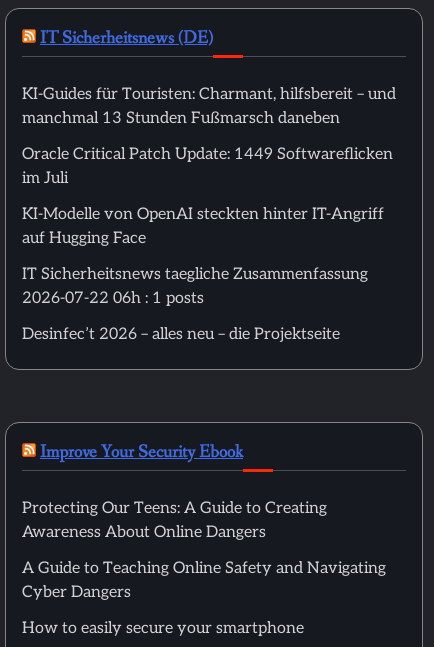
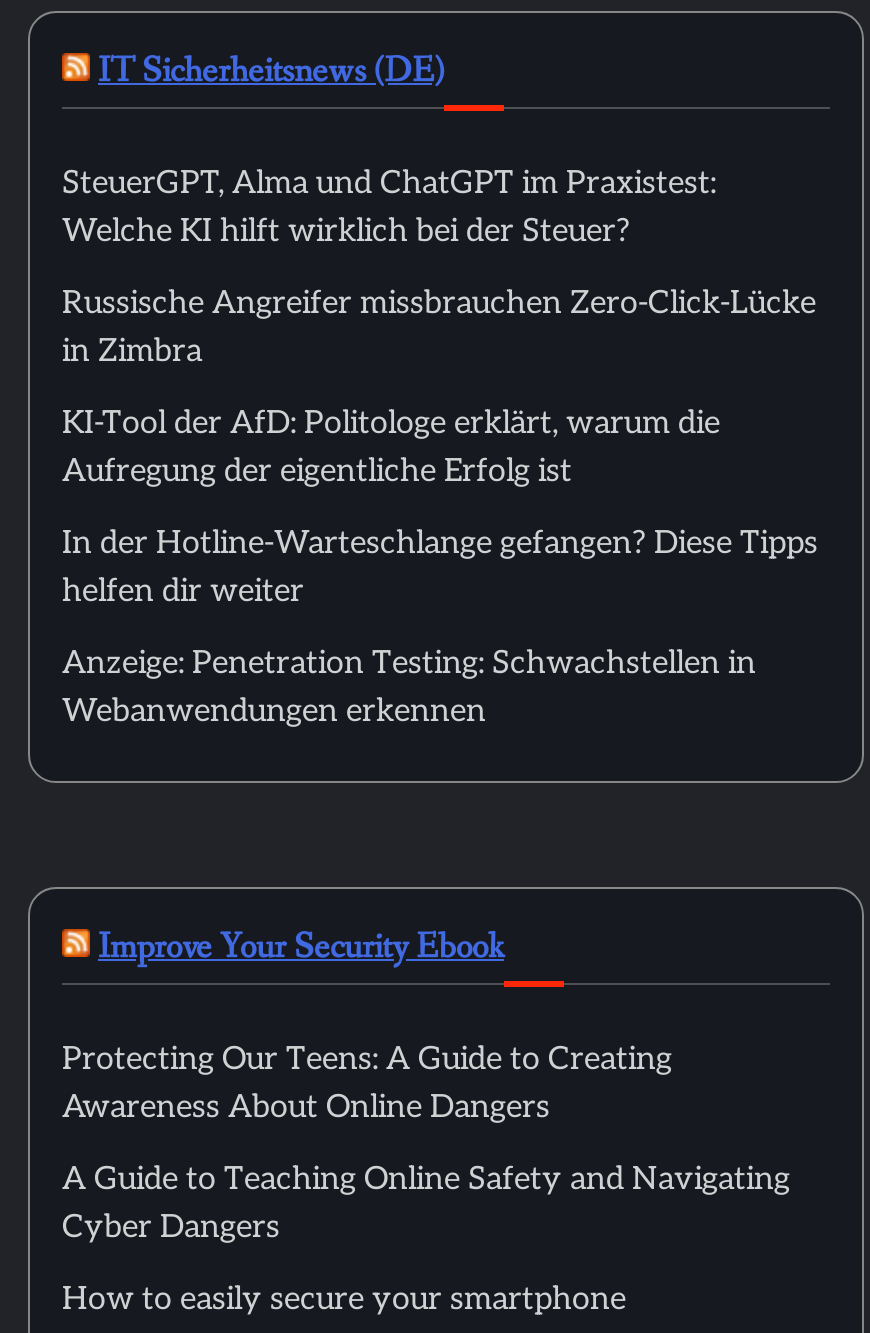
- KI-Guides für Touristen: Charmant, hilfsbereit – und
- manchmal 13 Stunden Fußmarsch daneben
+ SteuerGPT, Alma und ChatGPT im Praxistest:
+ Welche KI hilft wirklich bei der Steuer?

- Oracle Critical Patch Update: 1449 Softwareflicken
- im Juli
+ Russische Angreifer missbrauchen Zero-Click-Lücke
+ in Zimbra

- KI-Modelle von OpenAI steckten hinter IT-Angriff
- auf Hugging Face
+ KI-Tool der AfD: Politologe erklärt, warum die
+ Aufregung der eigentliche Erfolg ist

- IT Sicherheitsnews taegliche Zusammenfassung
- 2026-07-22 06h : 1 posts
+ In der Hotline-Warteschlange gefangen? Diese Tipps
+ helfen dir weiter

- Desinfec’t 2026 – alles neu – die Projektseite
+ Anzeige: Penetration Testing: Schwachstellen in
+ Webanwendungen erkennen
